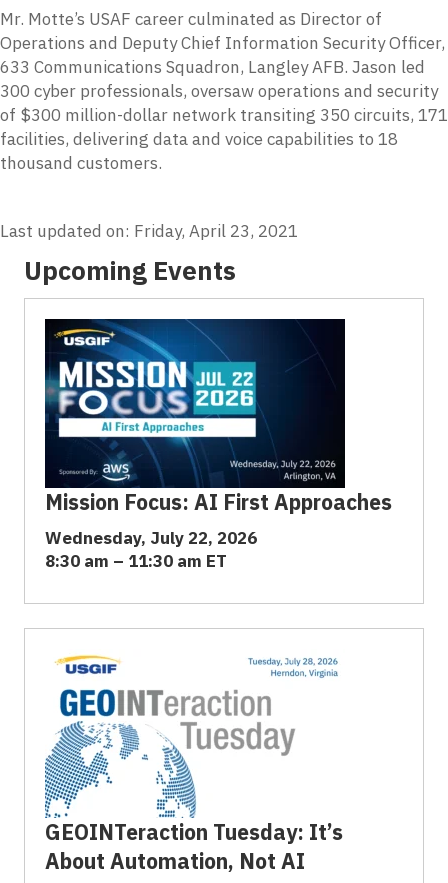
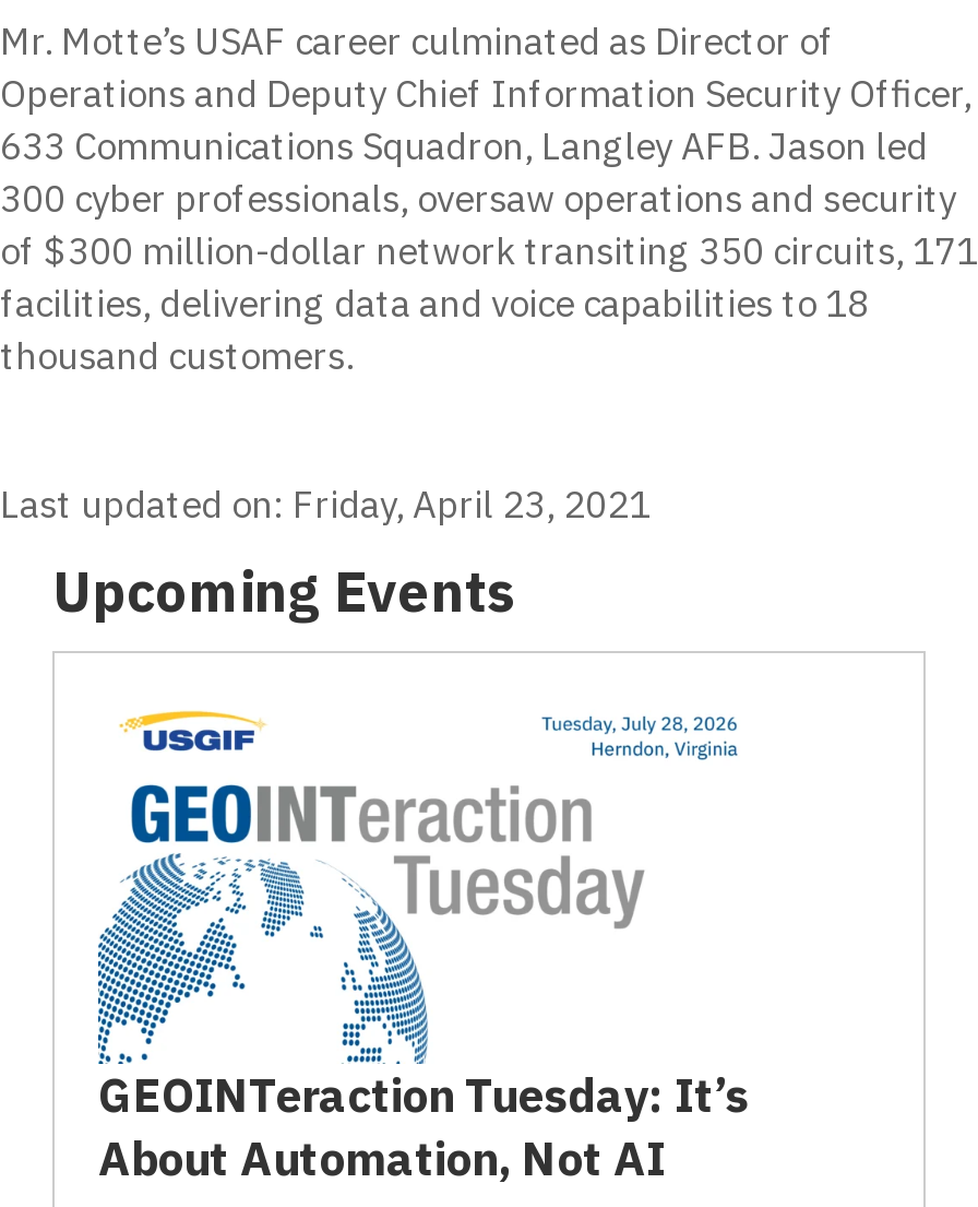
- [image]
- Mission Focus: AI First Approaches
- Wednesday, July 22, 2026
- 8:30 am – 11:30 am ET
